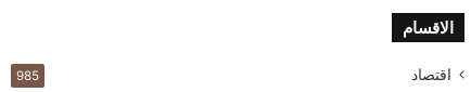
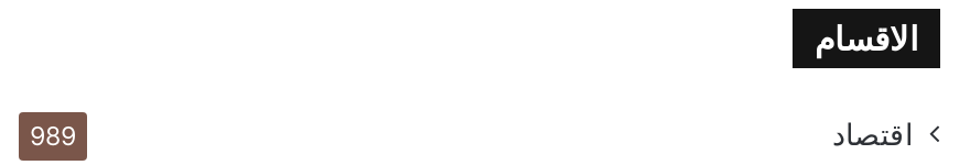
- 985
+ 989
